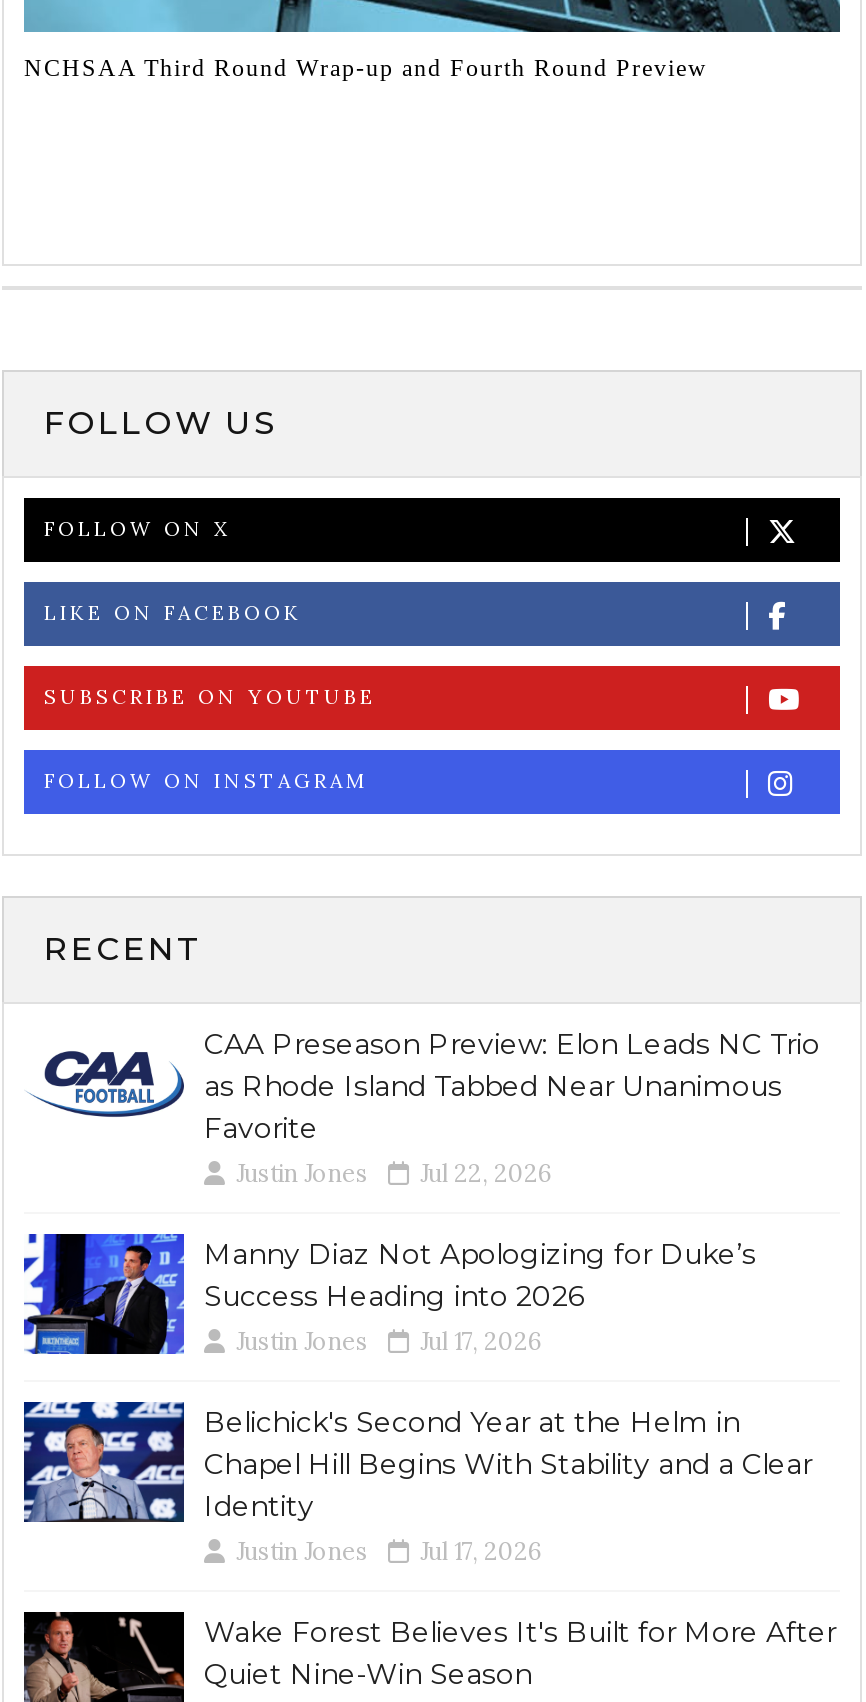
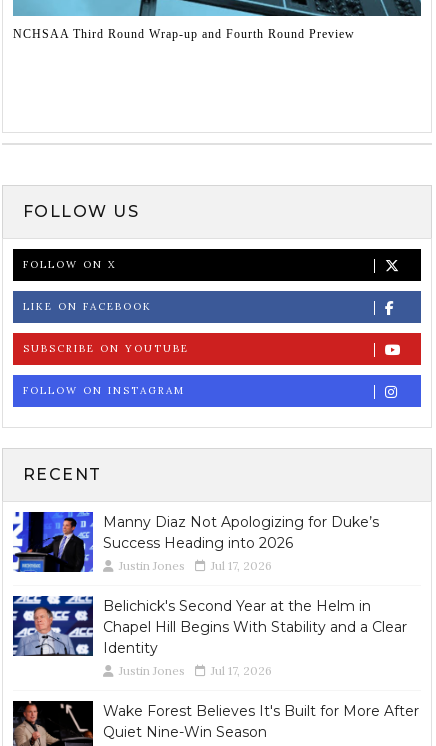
- [image]
- CAA Preseason Preview: Elon Leads NC Trio
- as Rhode Island Tabbed Near Unanimous
- Favorite
- Justin Jones
- Jul 22, 2026
